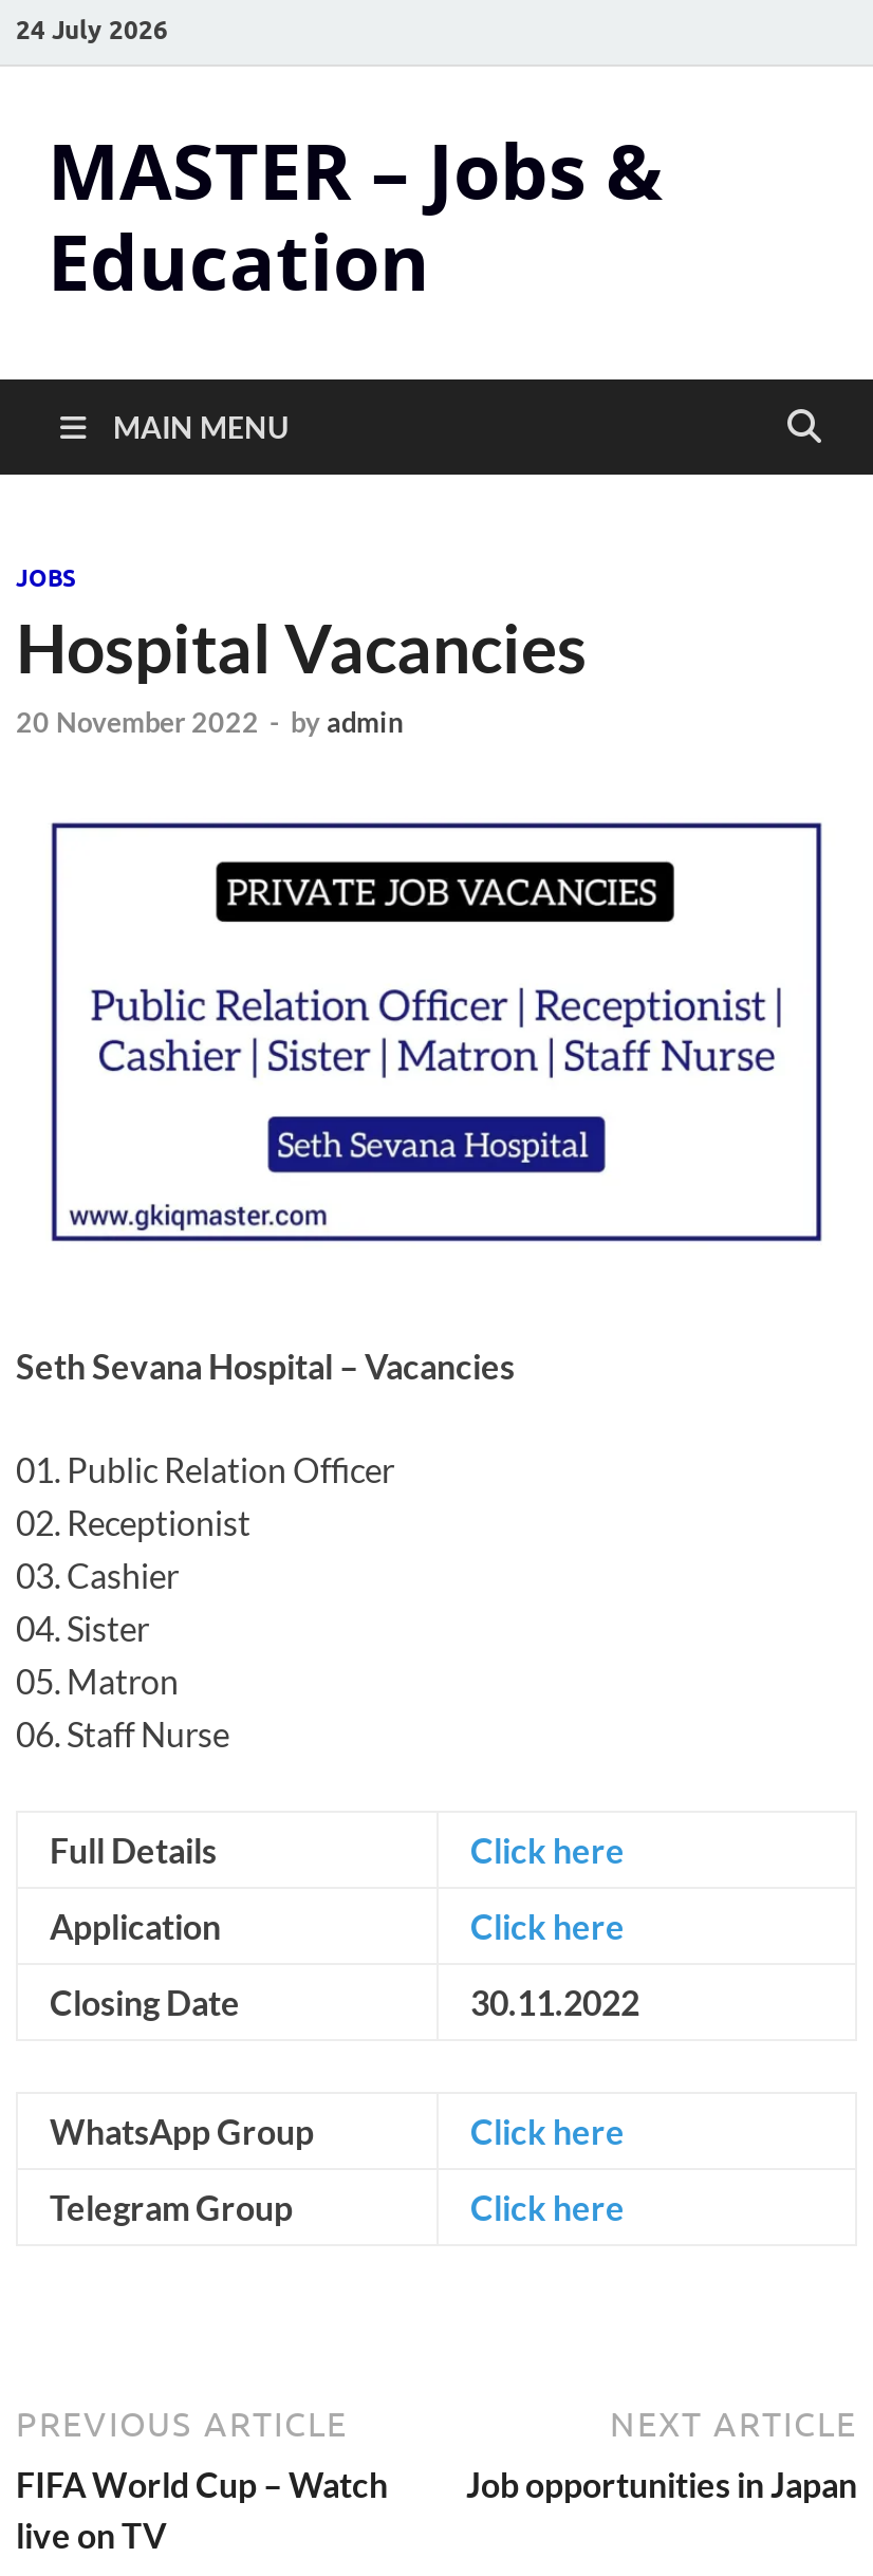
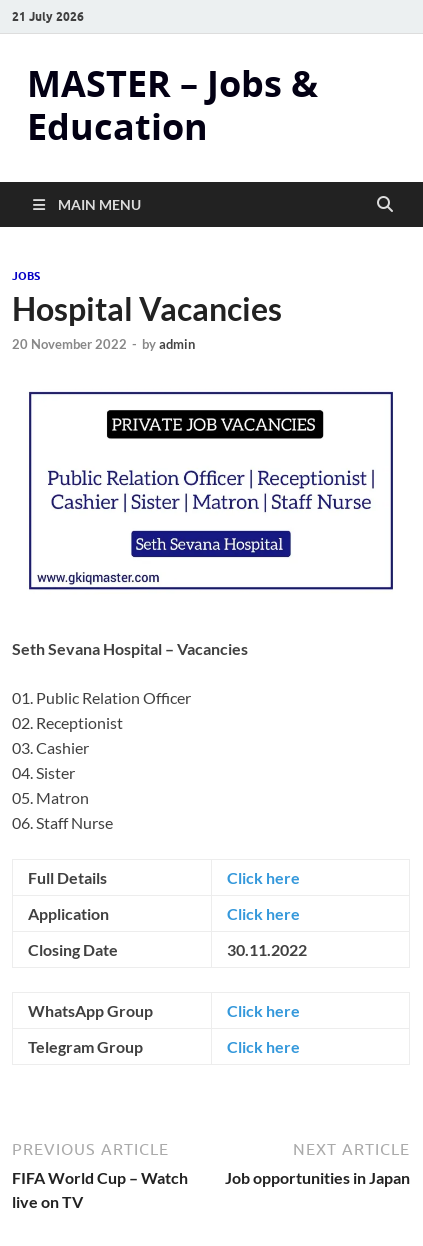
- 24 July 2026
+ 21 July 2026
